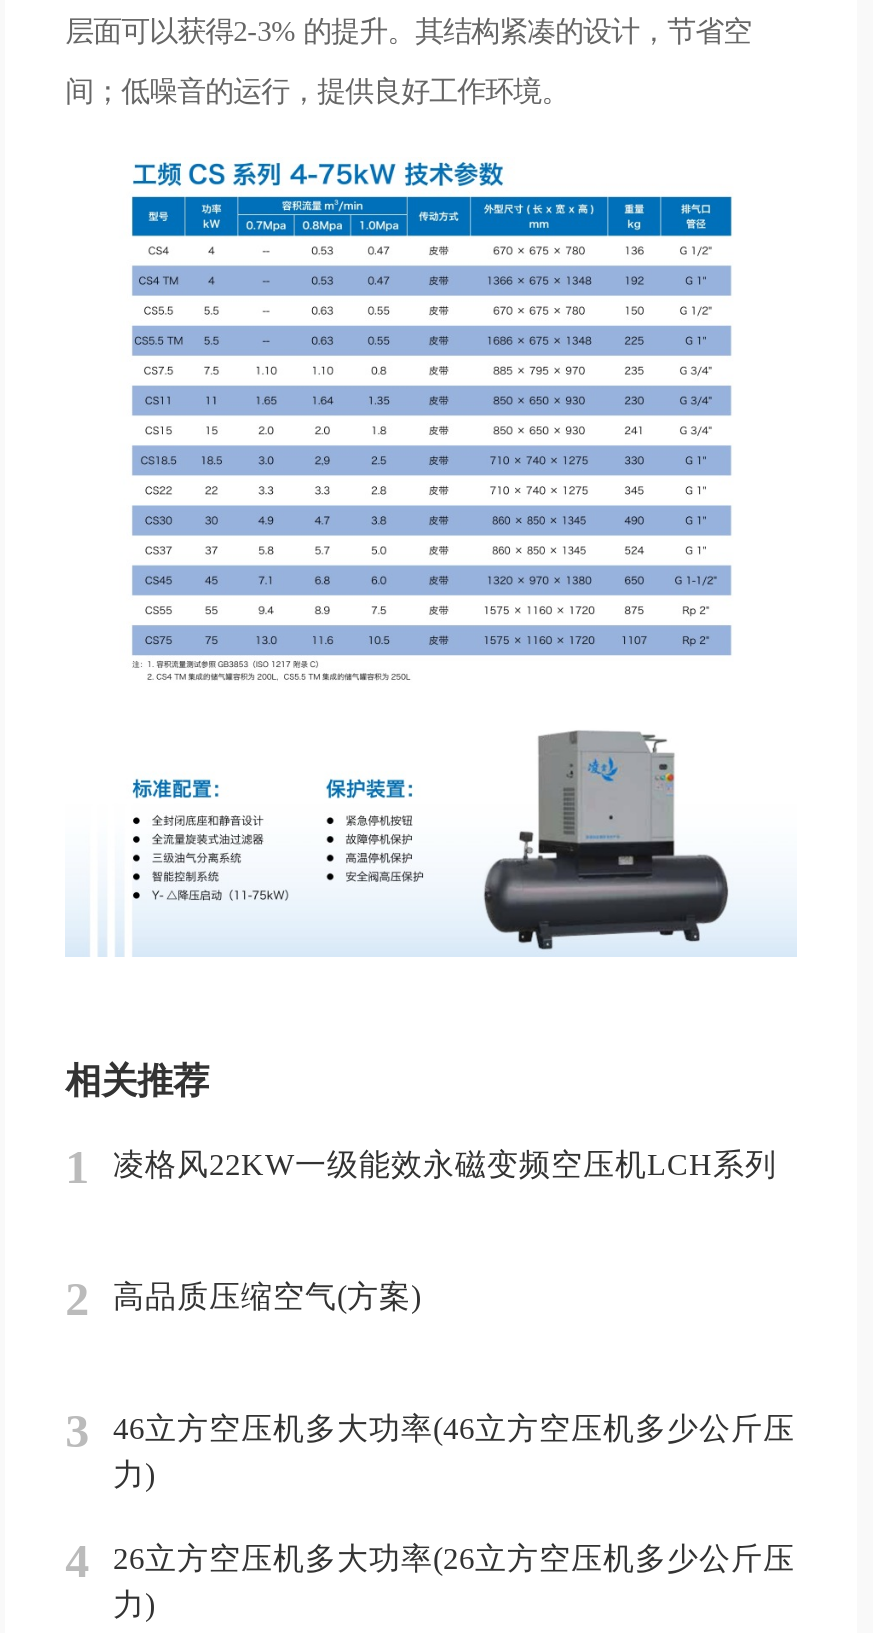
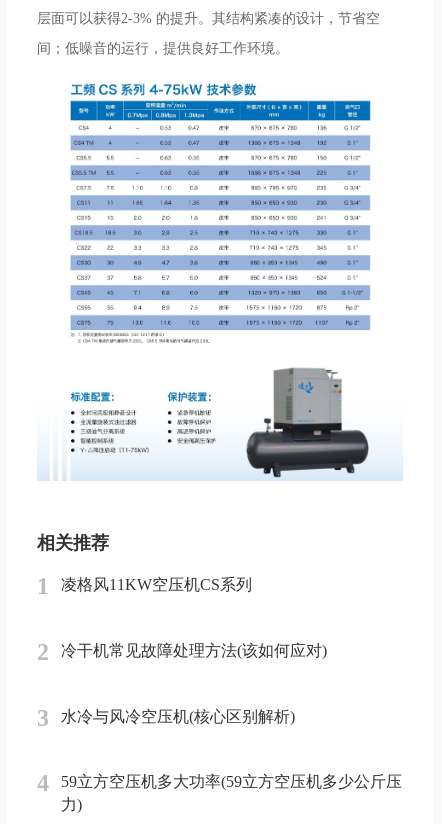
- 凌格风22KW一级能效永磁变频空压机LCH系列
+ 凌格风11KW空压机CS系列

- 高品质压缩空气(方案)
+ 冷干机常见故障处理方法(该如何应对)

- 46立方空压机多大功率(46立方空压机多少公斤压
- 力)
+ 水冷与风冷空压机(核心区别解析)

- 26立方空压机多大功率(26立方空压机多少公斤压
+ 59立方空压机多大功率(59立方空压机多少公斤压
